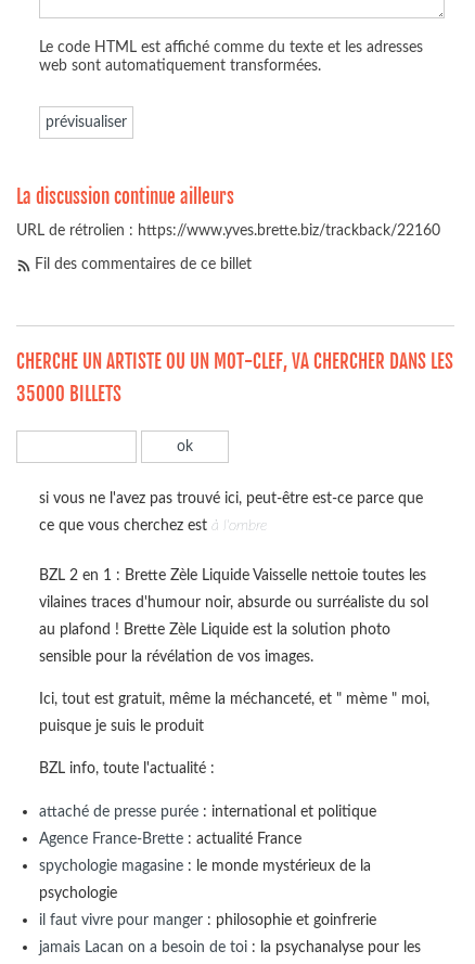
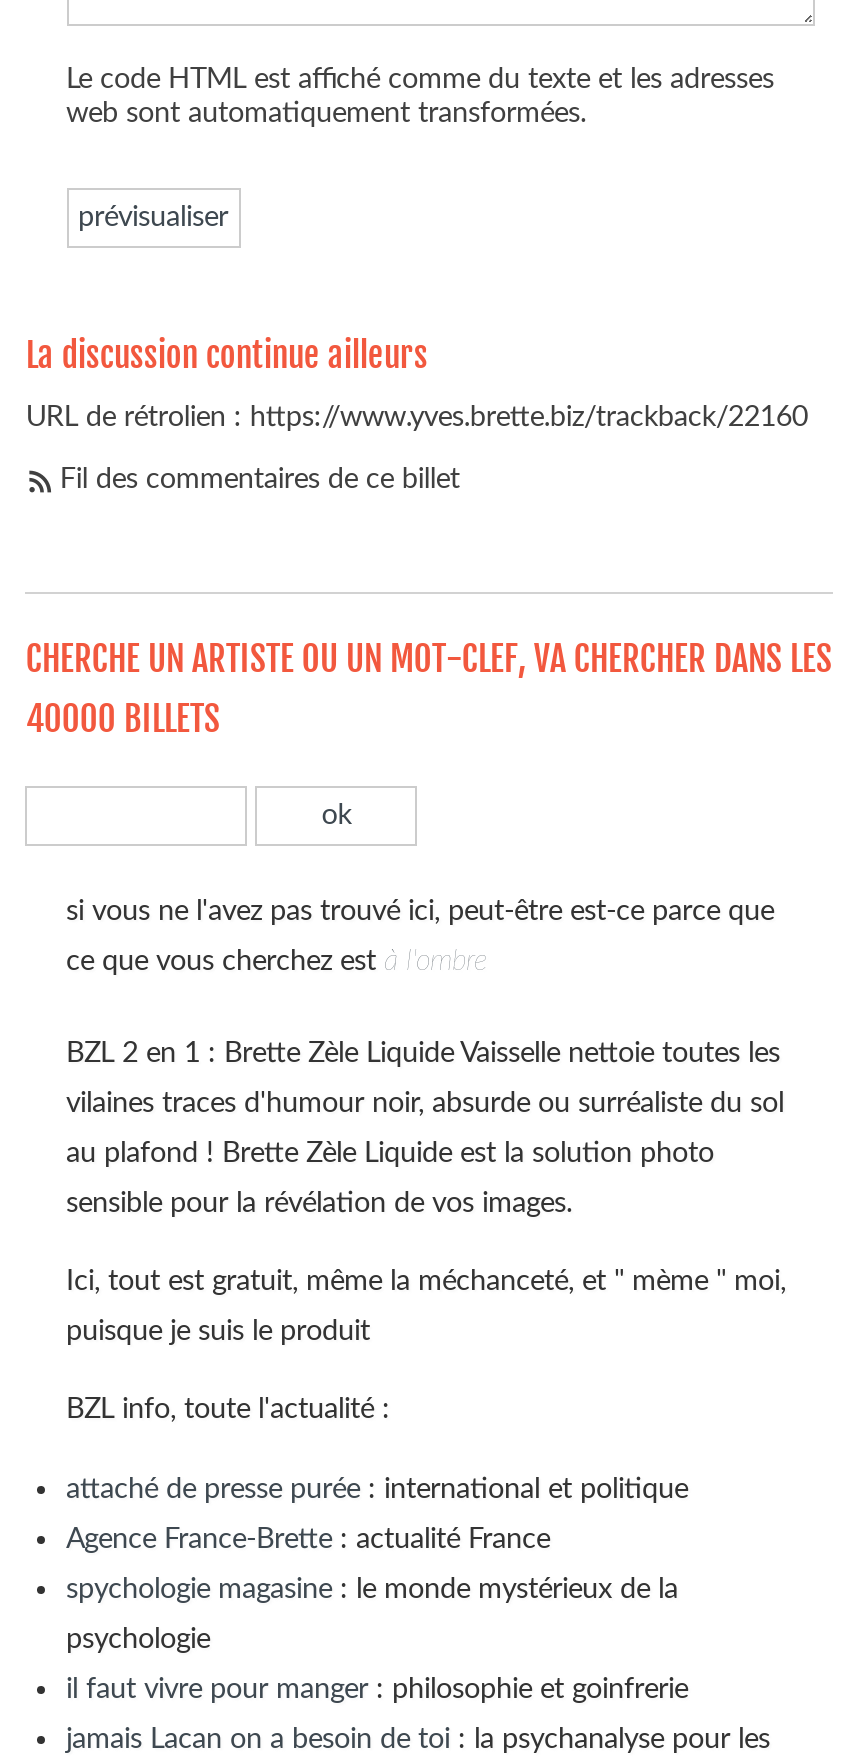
- 35000 BILLETS
+ 40000 BILLETS
